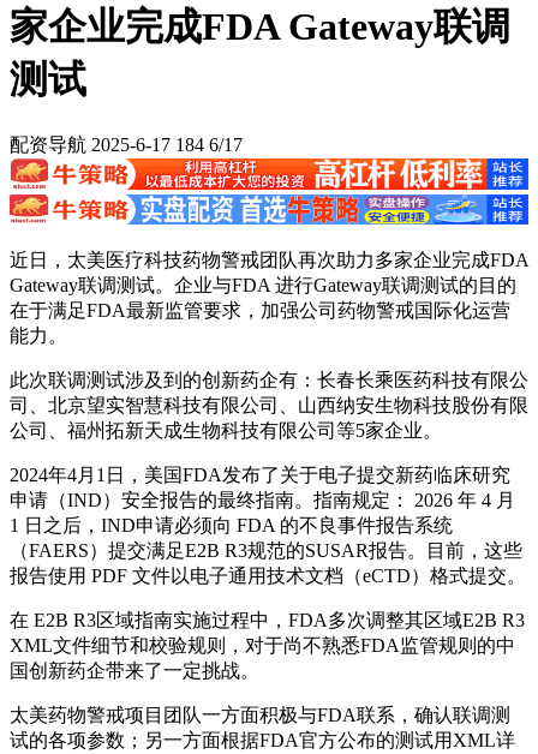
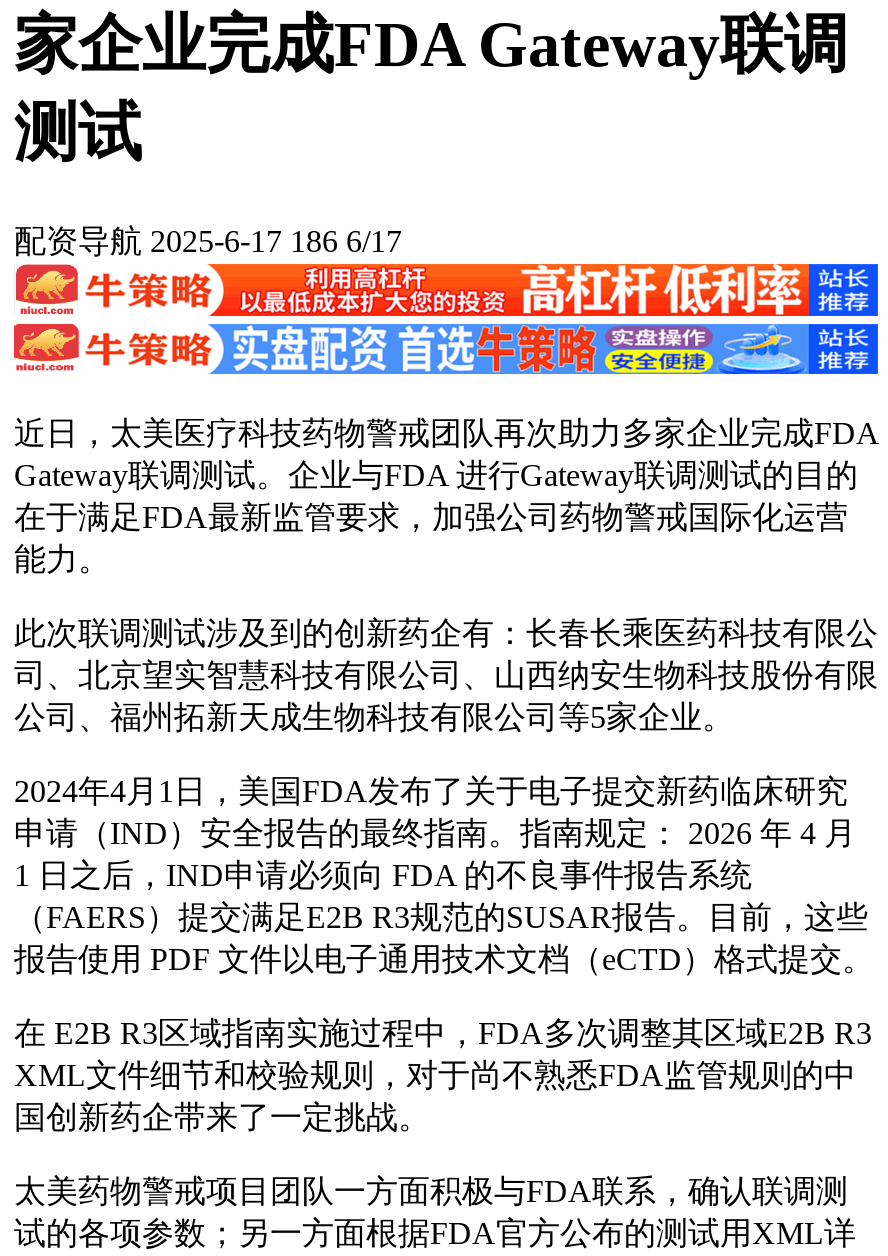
- 配资导航 2025-6-17 184 6/17
+ 配资导航 2025-6-17 186 6/17
